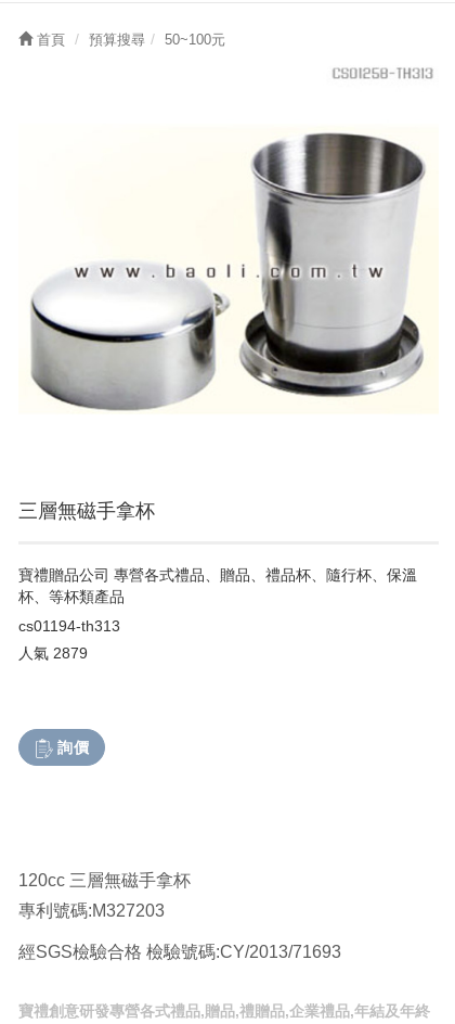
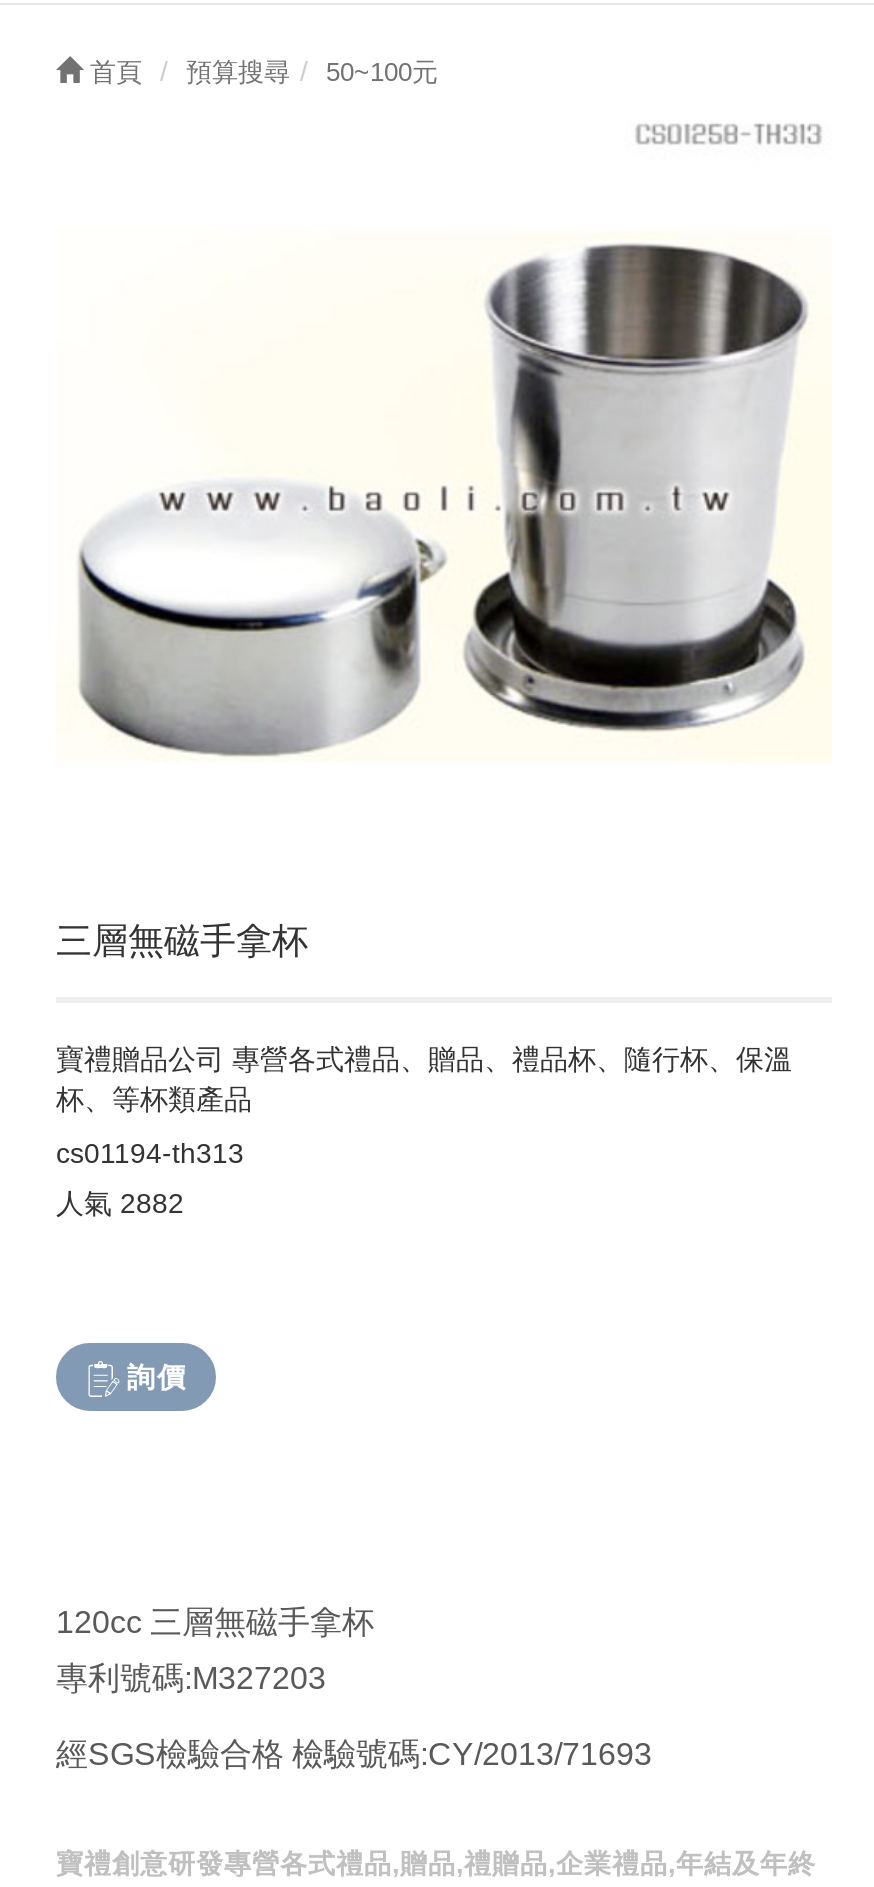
- 人氣2879
+ 人氣2882
